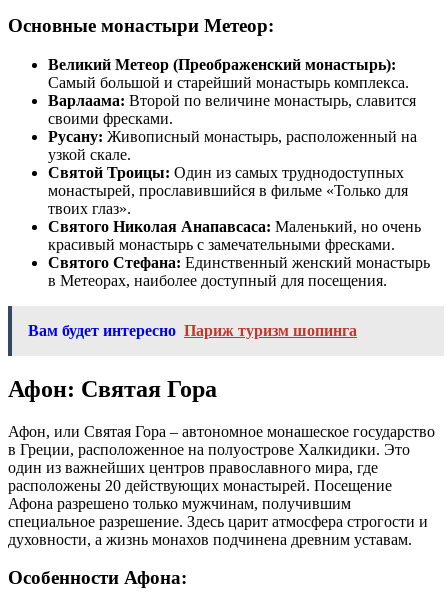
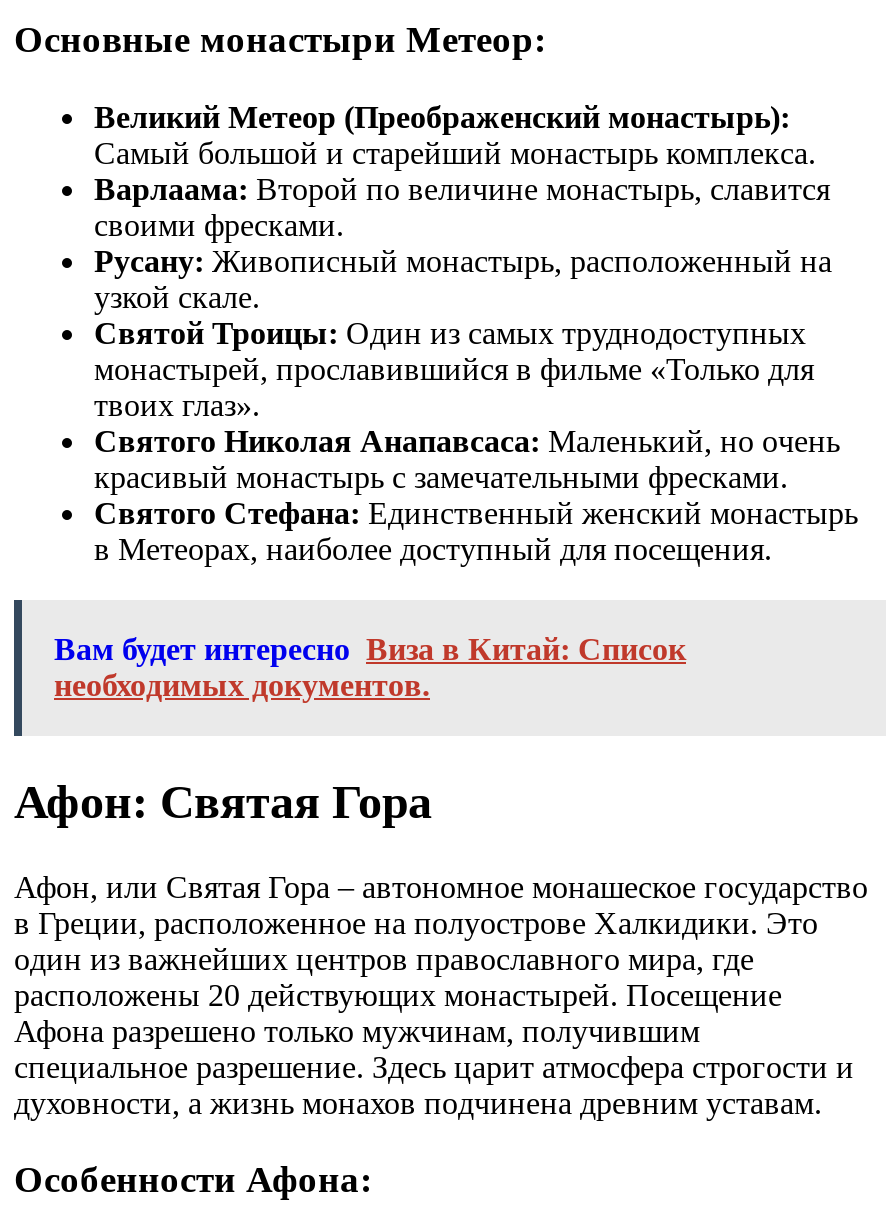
- Вам будет интересно Париж туризм шопинга
+ Вам будет интересно Виза в Китай: Список
+ необходимых документов.
